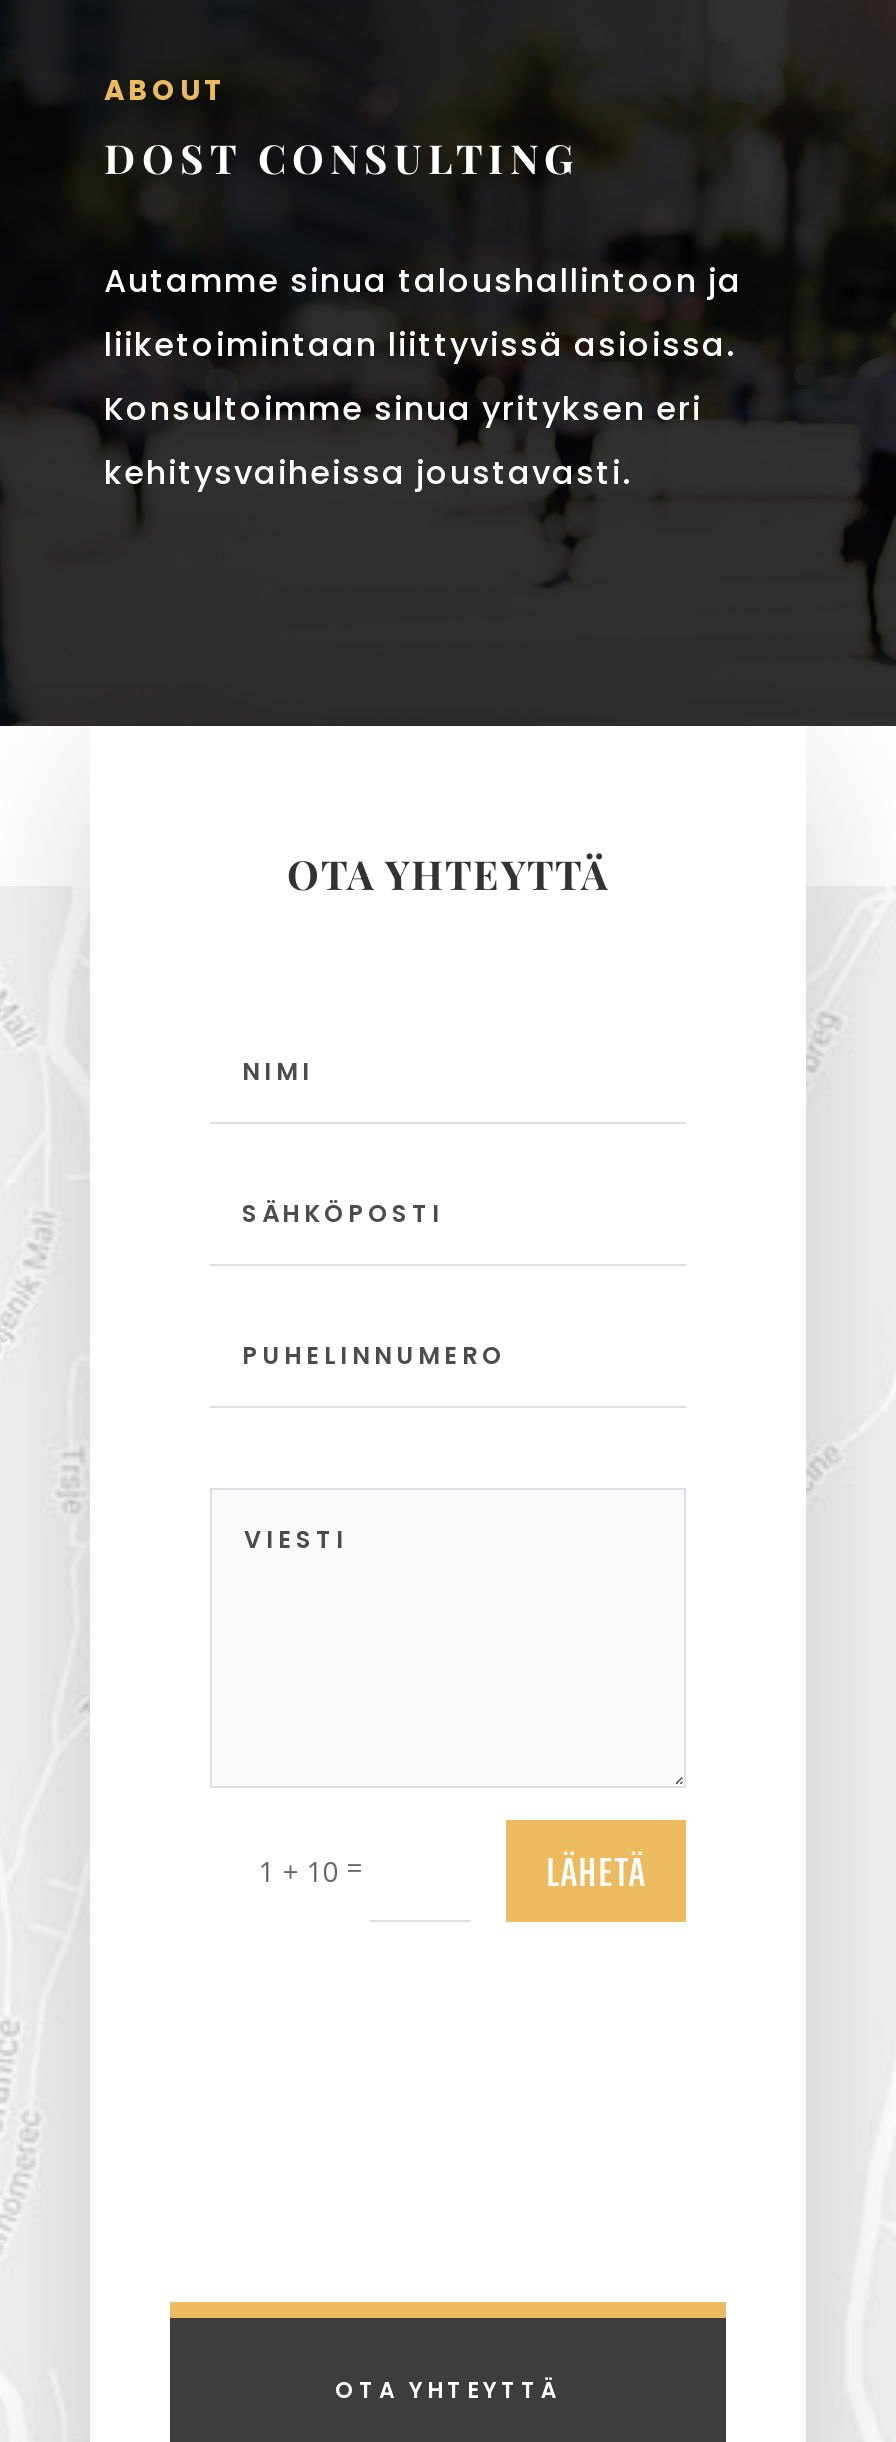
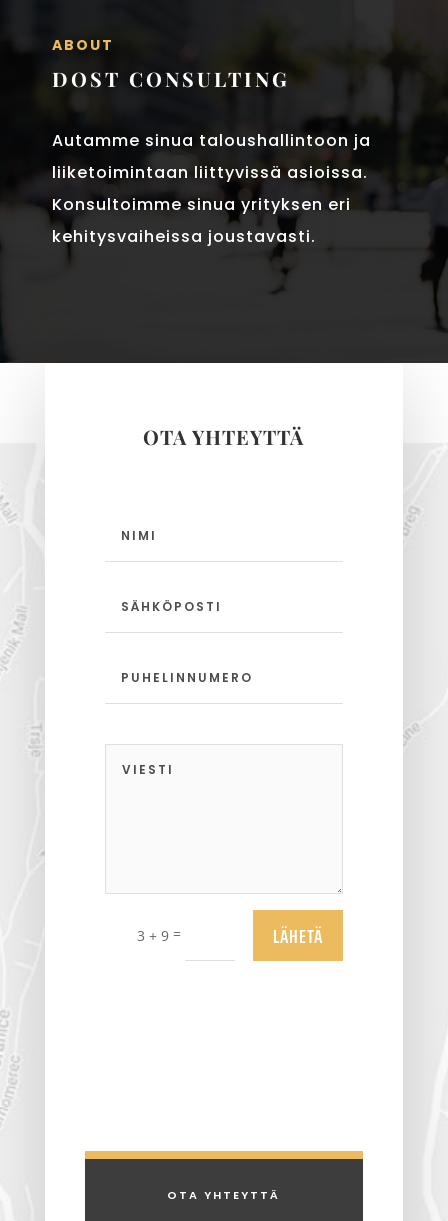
- 1 + 10 =
+ 3 + 9 =
